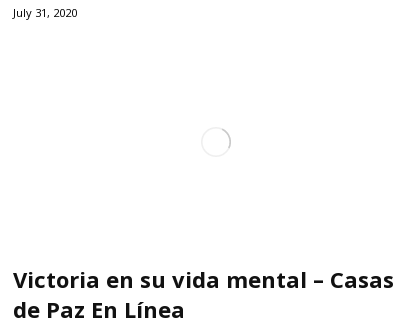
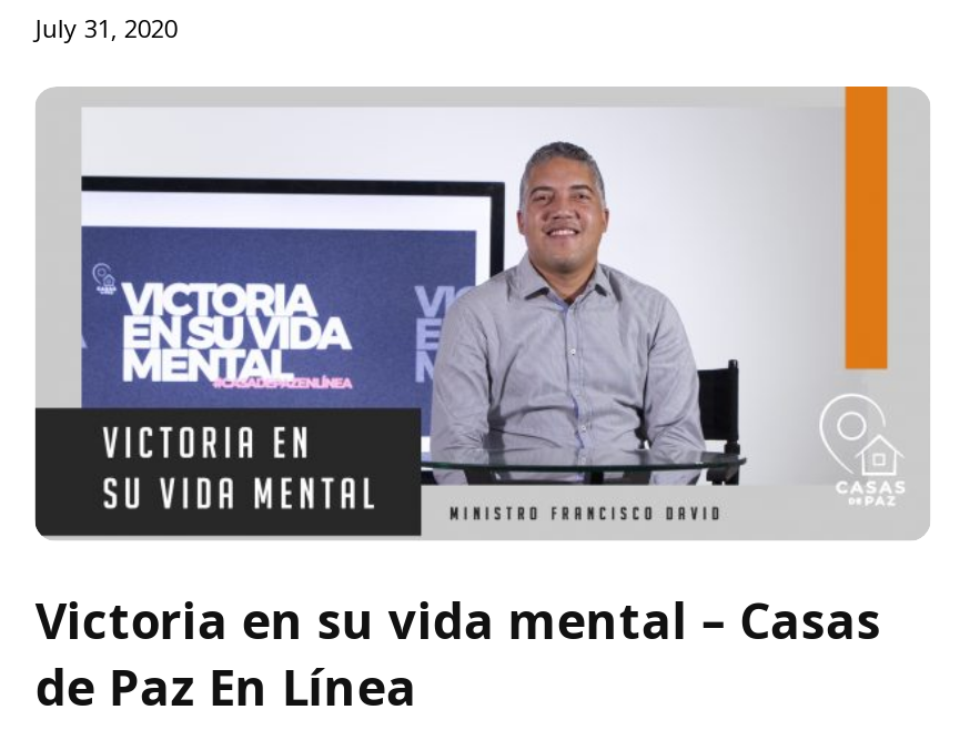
+ [image]
